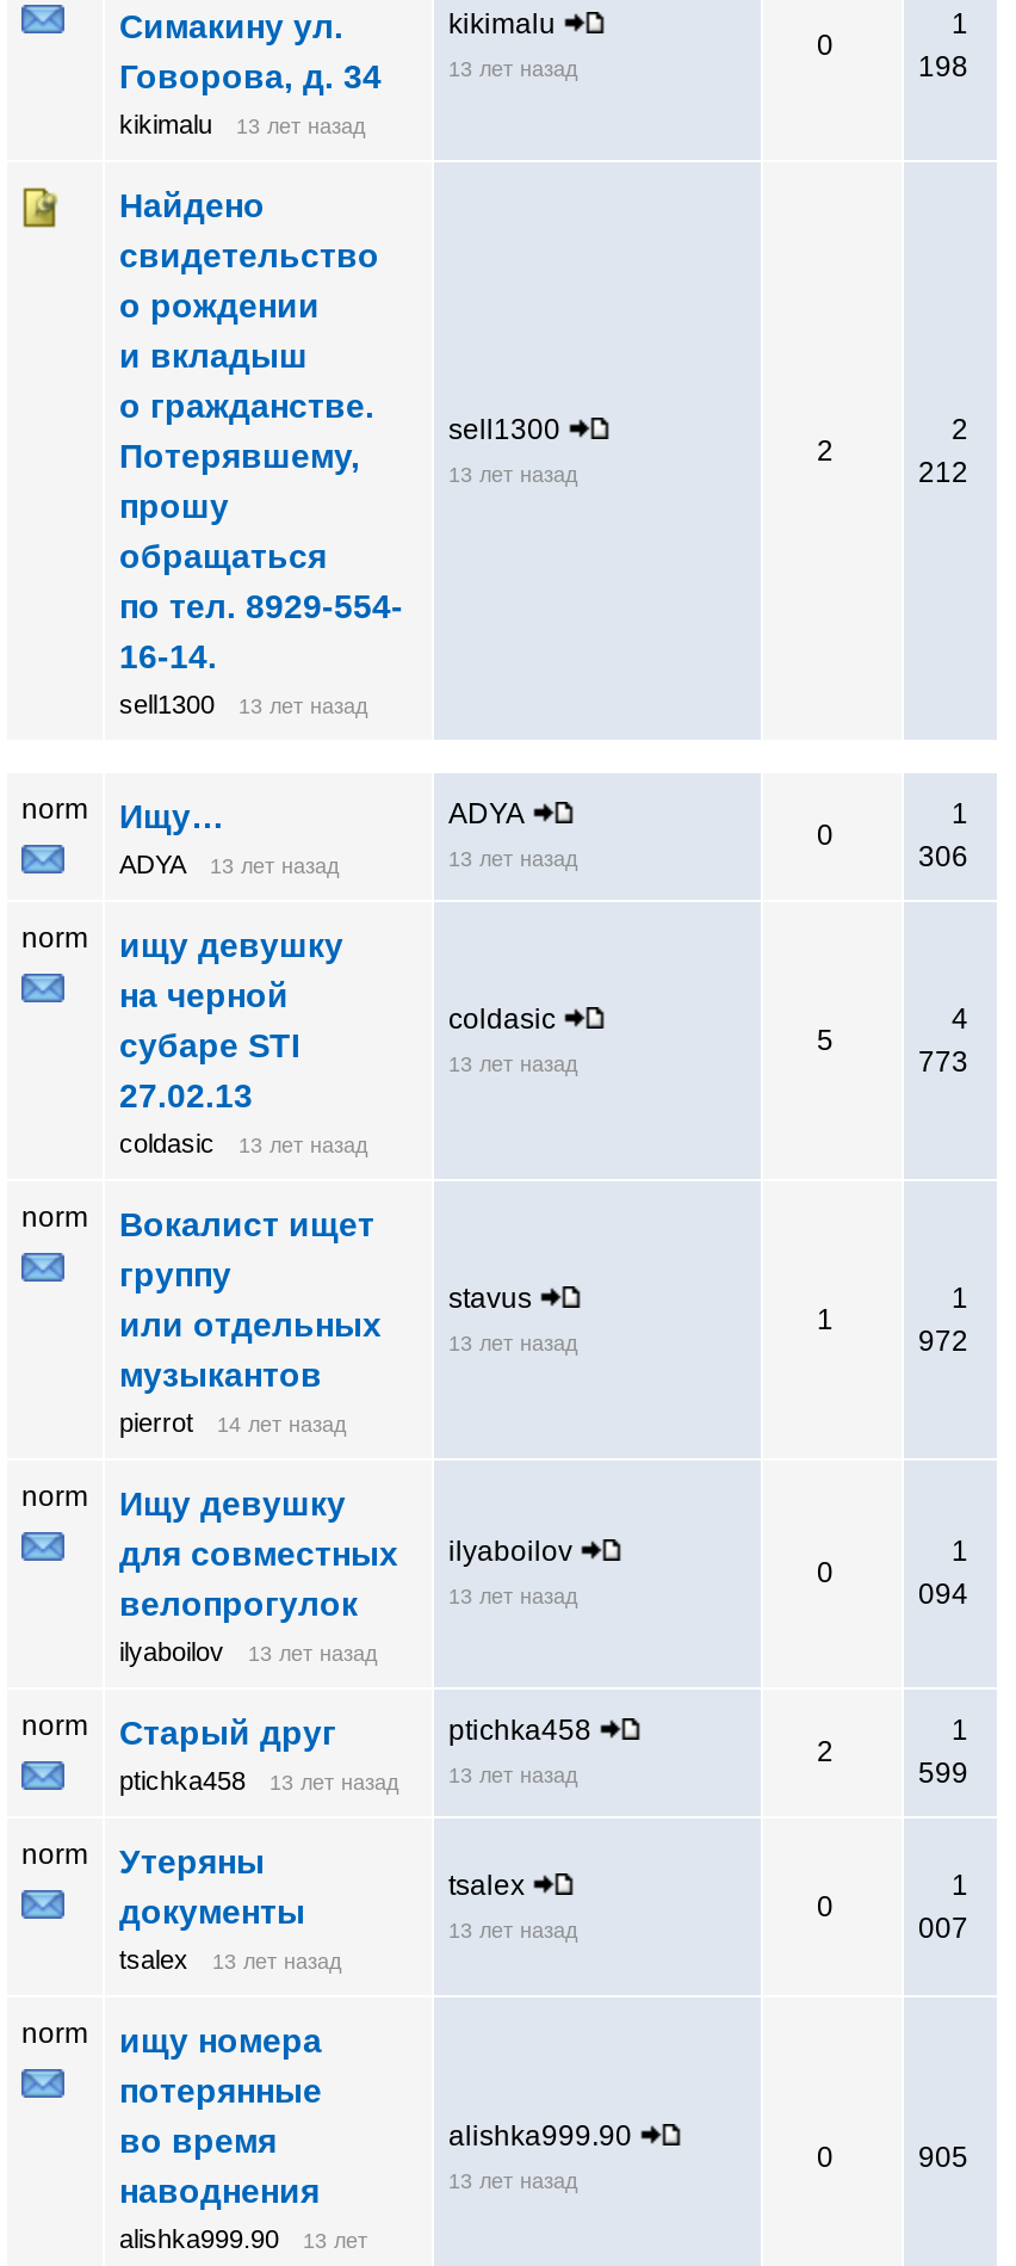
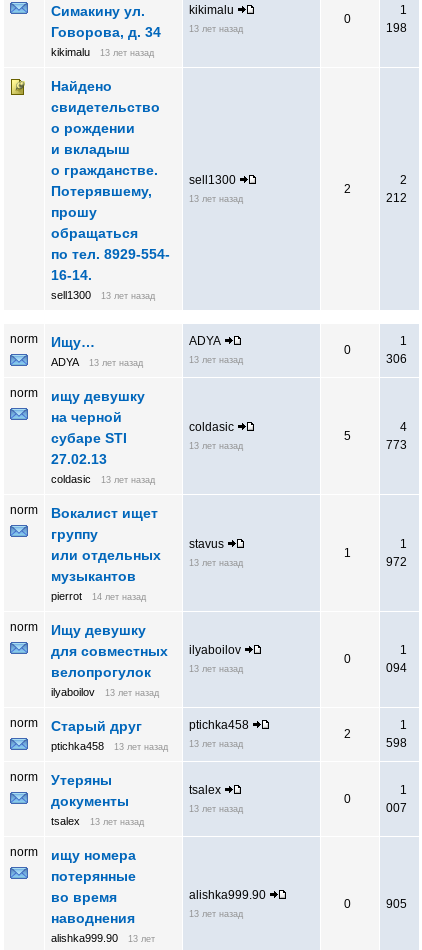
- 599
+ 598
